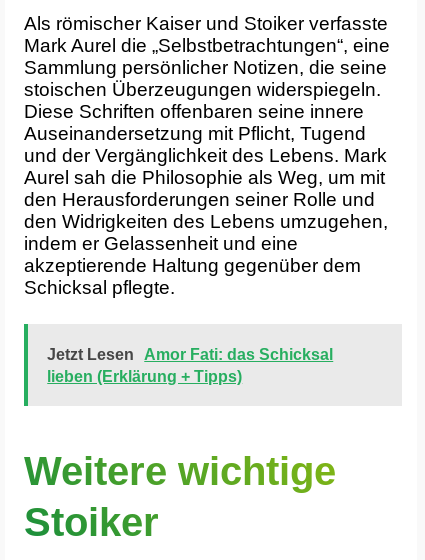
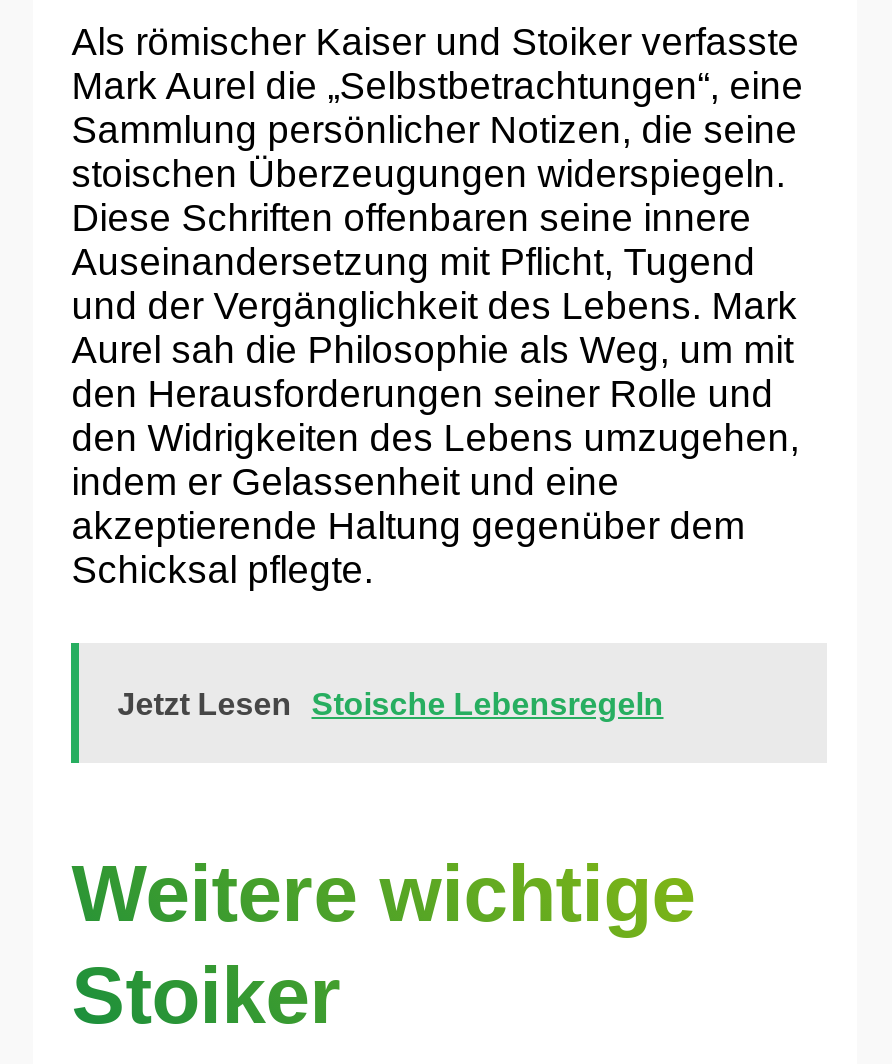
- Jetzt Lesen Amor Fati: das Schicksal
- lieben (Erklärung + Tipps)
+ Jetzt Lesen Stoische Lebensregeln
